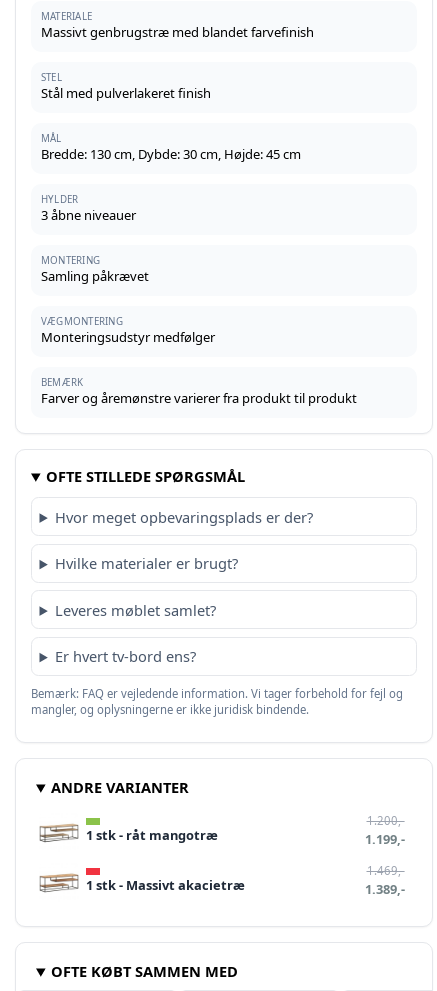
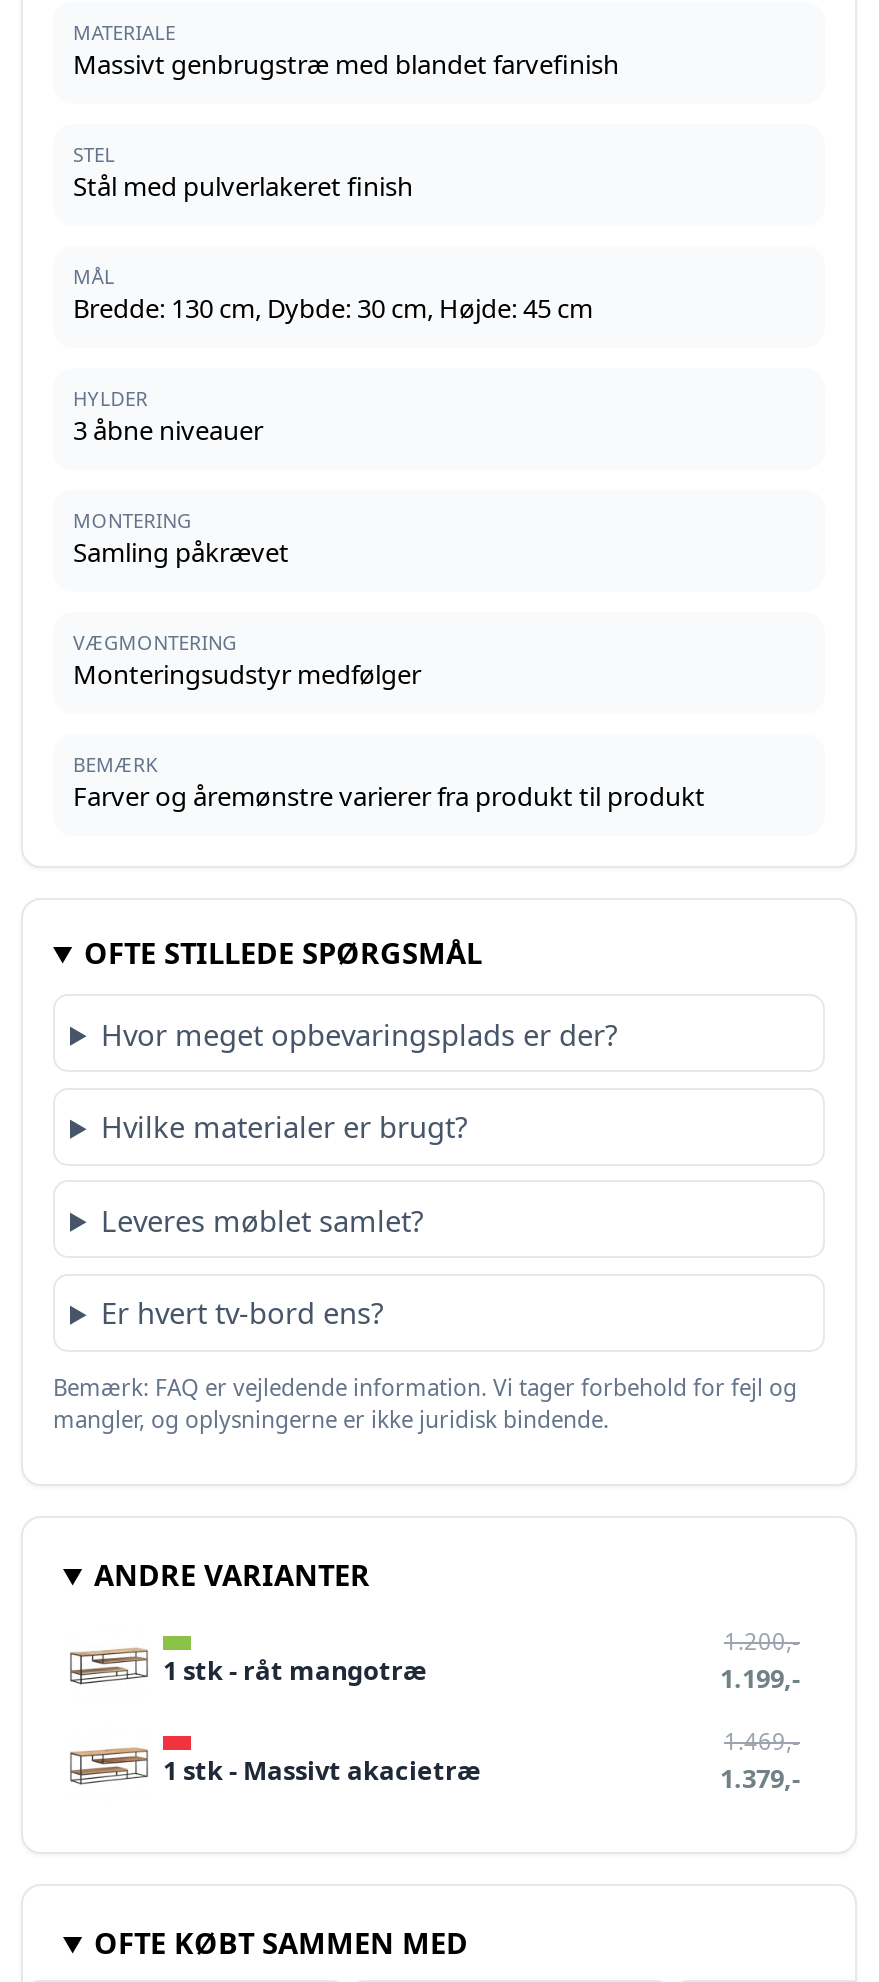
- 1.389,-
+ 1.379,-
